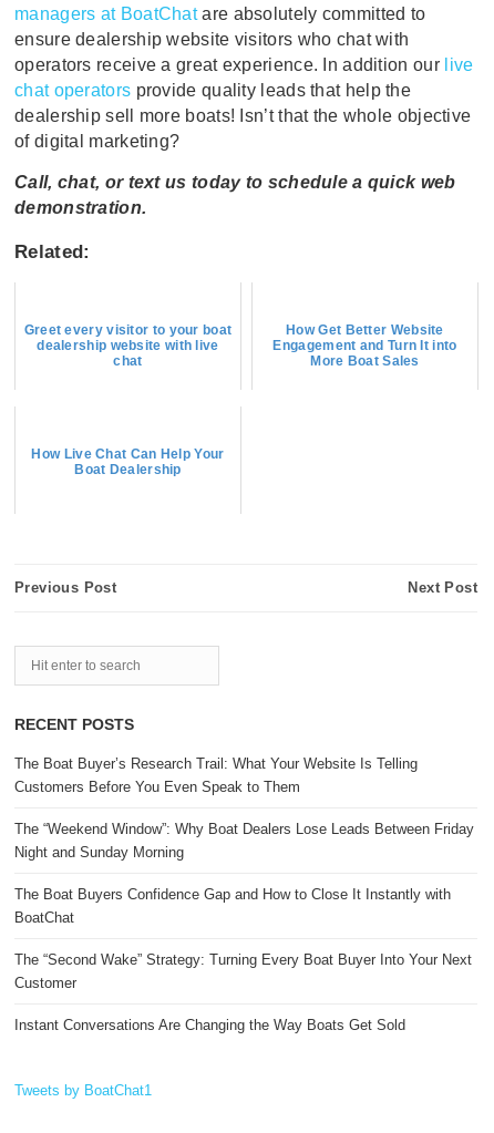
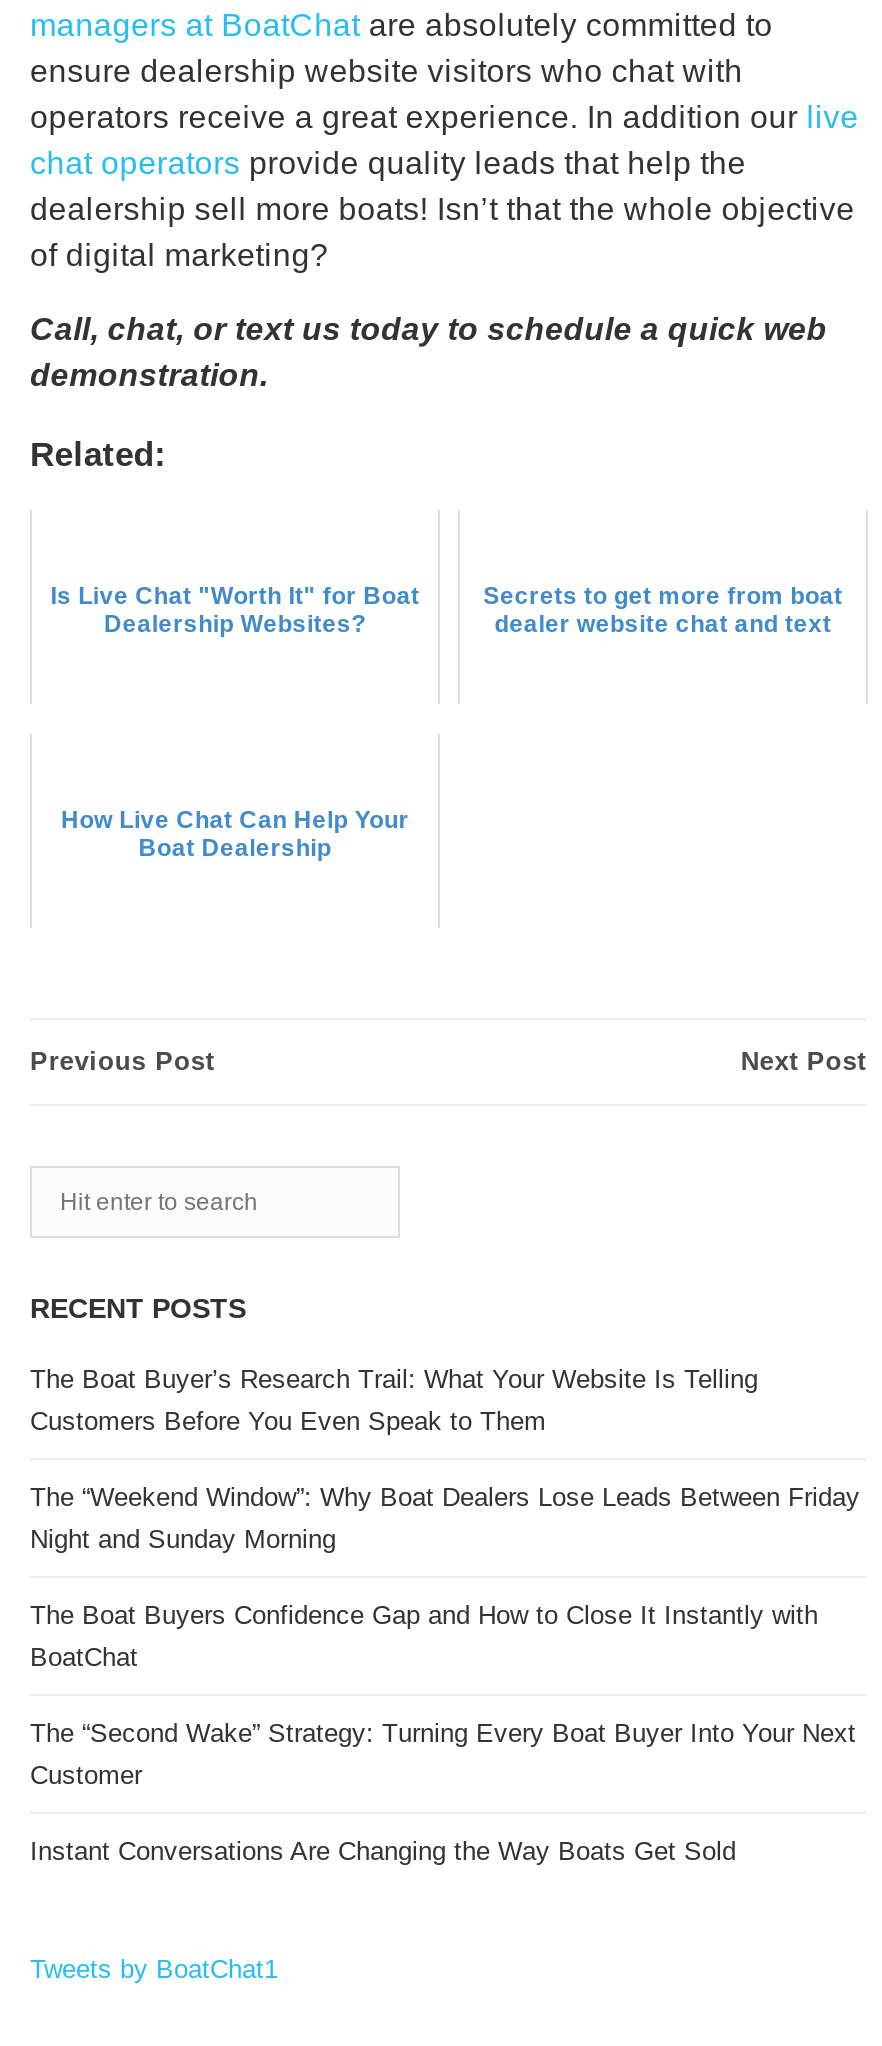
- Greet every visitor to your boat
- dealership website with live
- chat
+ Is Live Chat "Worth It" for Boat
+ Dealership Websites?

- How Get Better Website
- Engagement and Turn It into
- More Boat Sales
+ Secrets to get more from boat
+ dealer website chat and text
